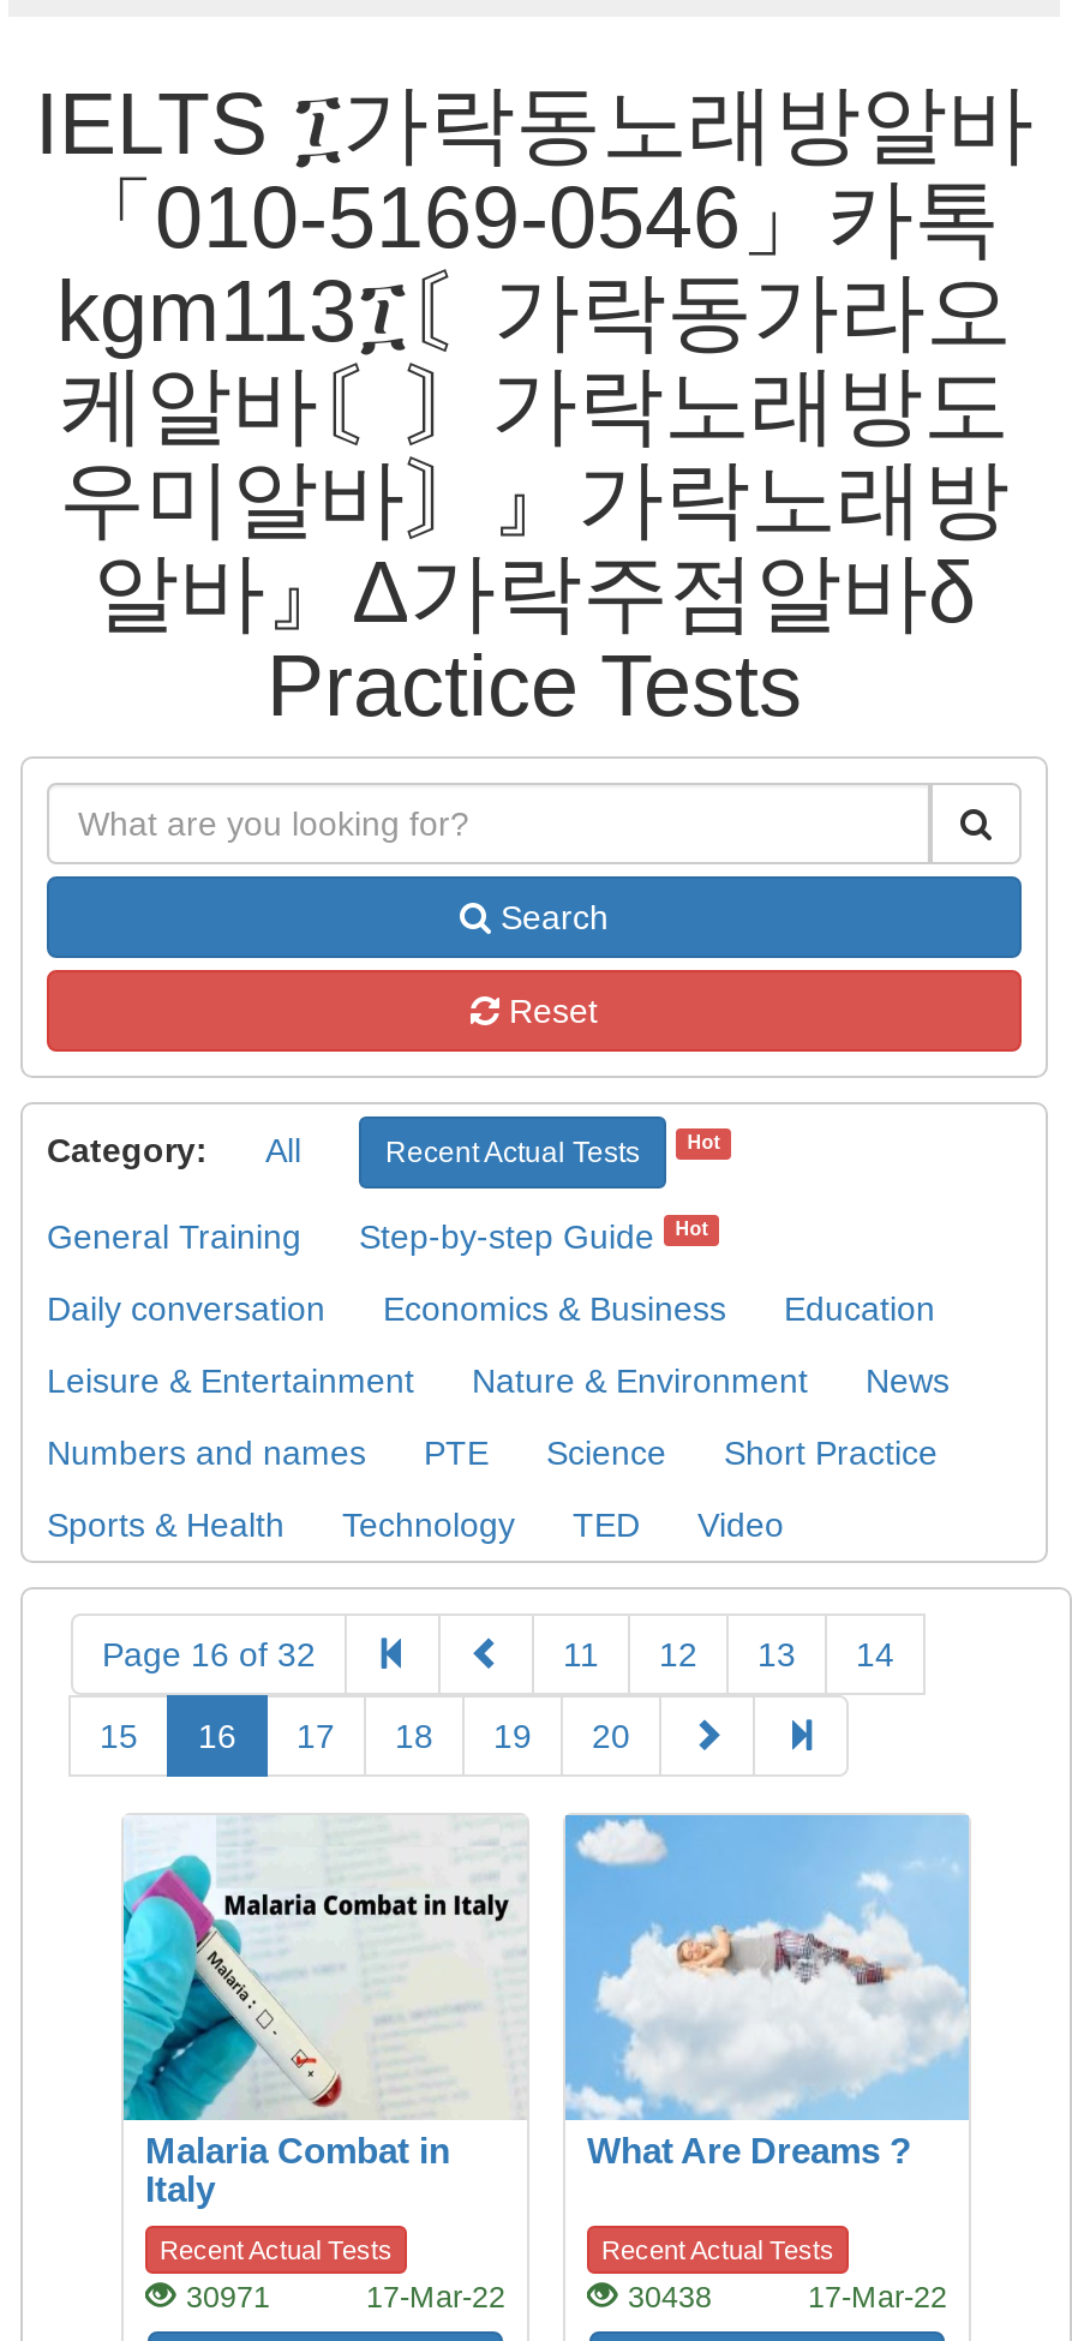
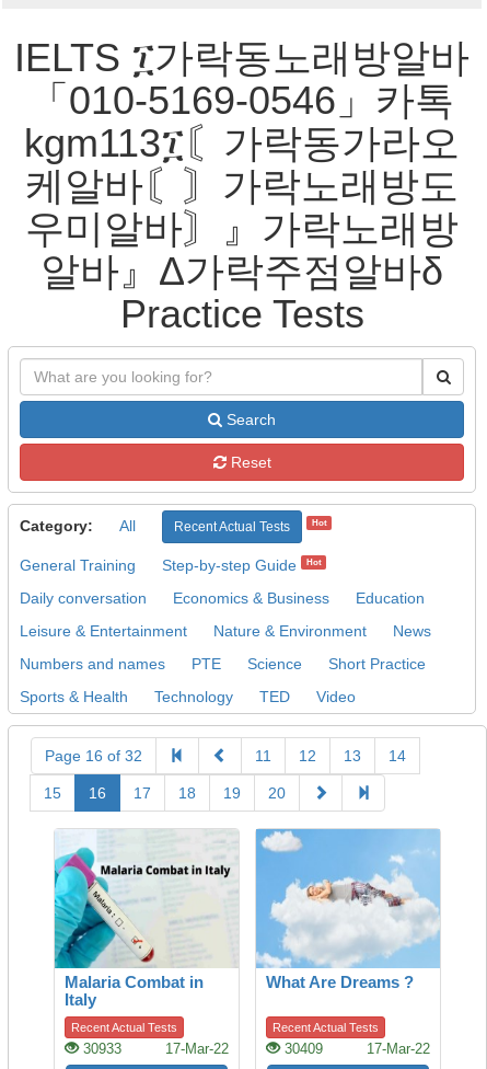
- 30971
+ 30933

- 30438
+ 30409
